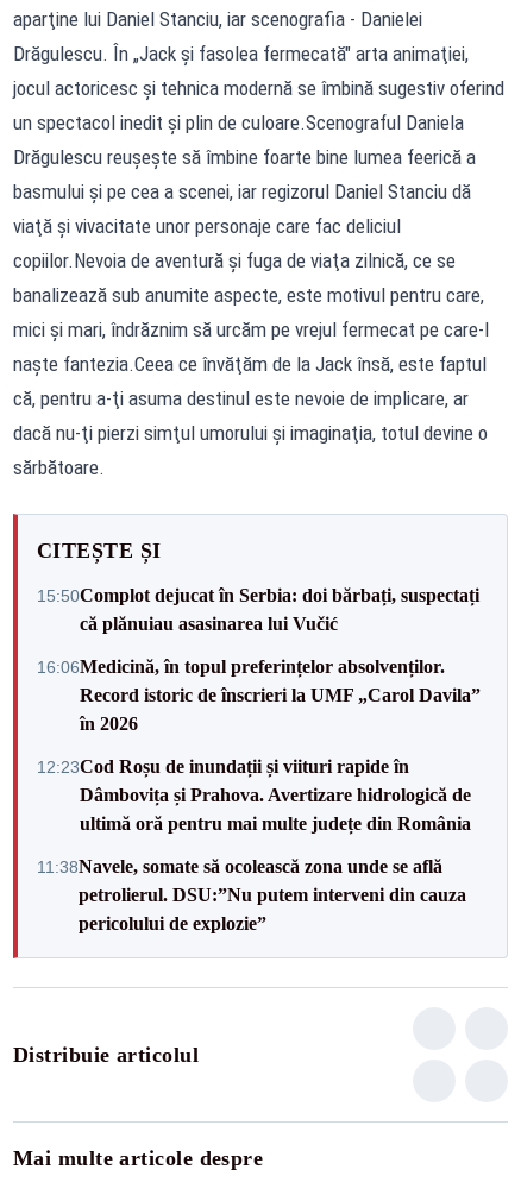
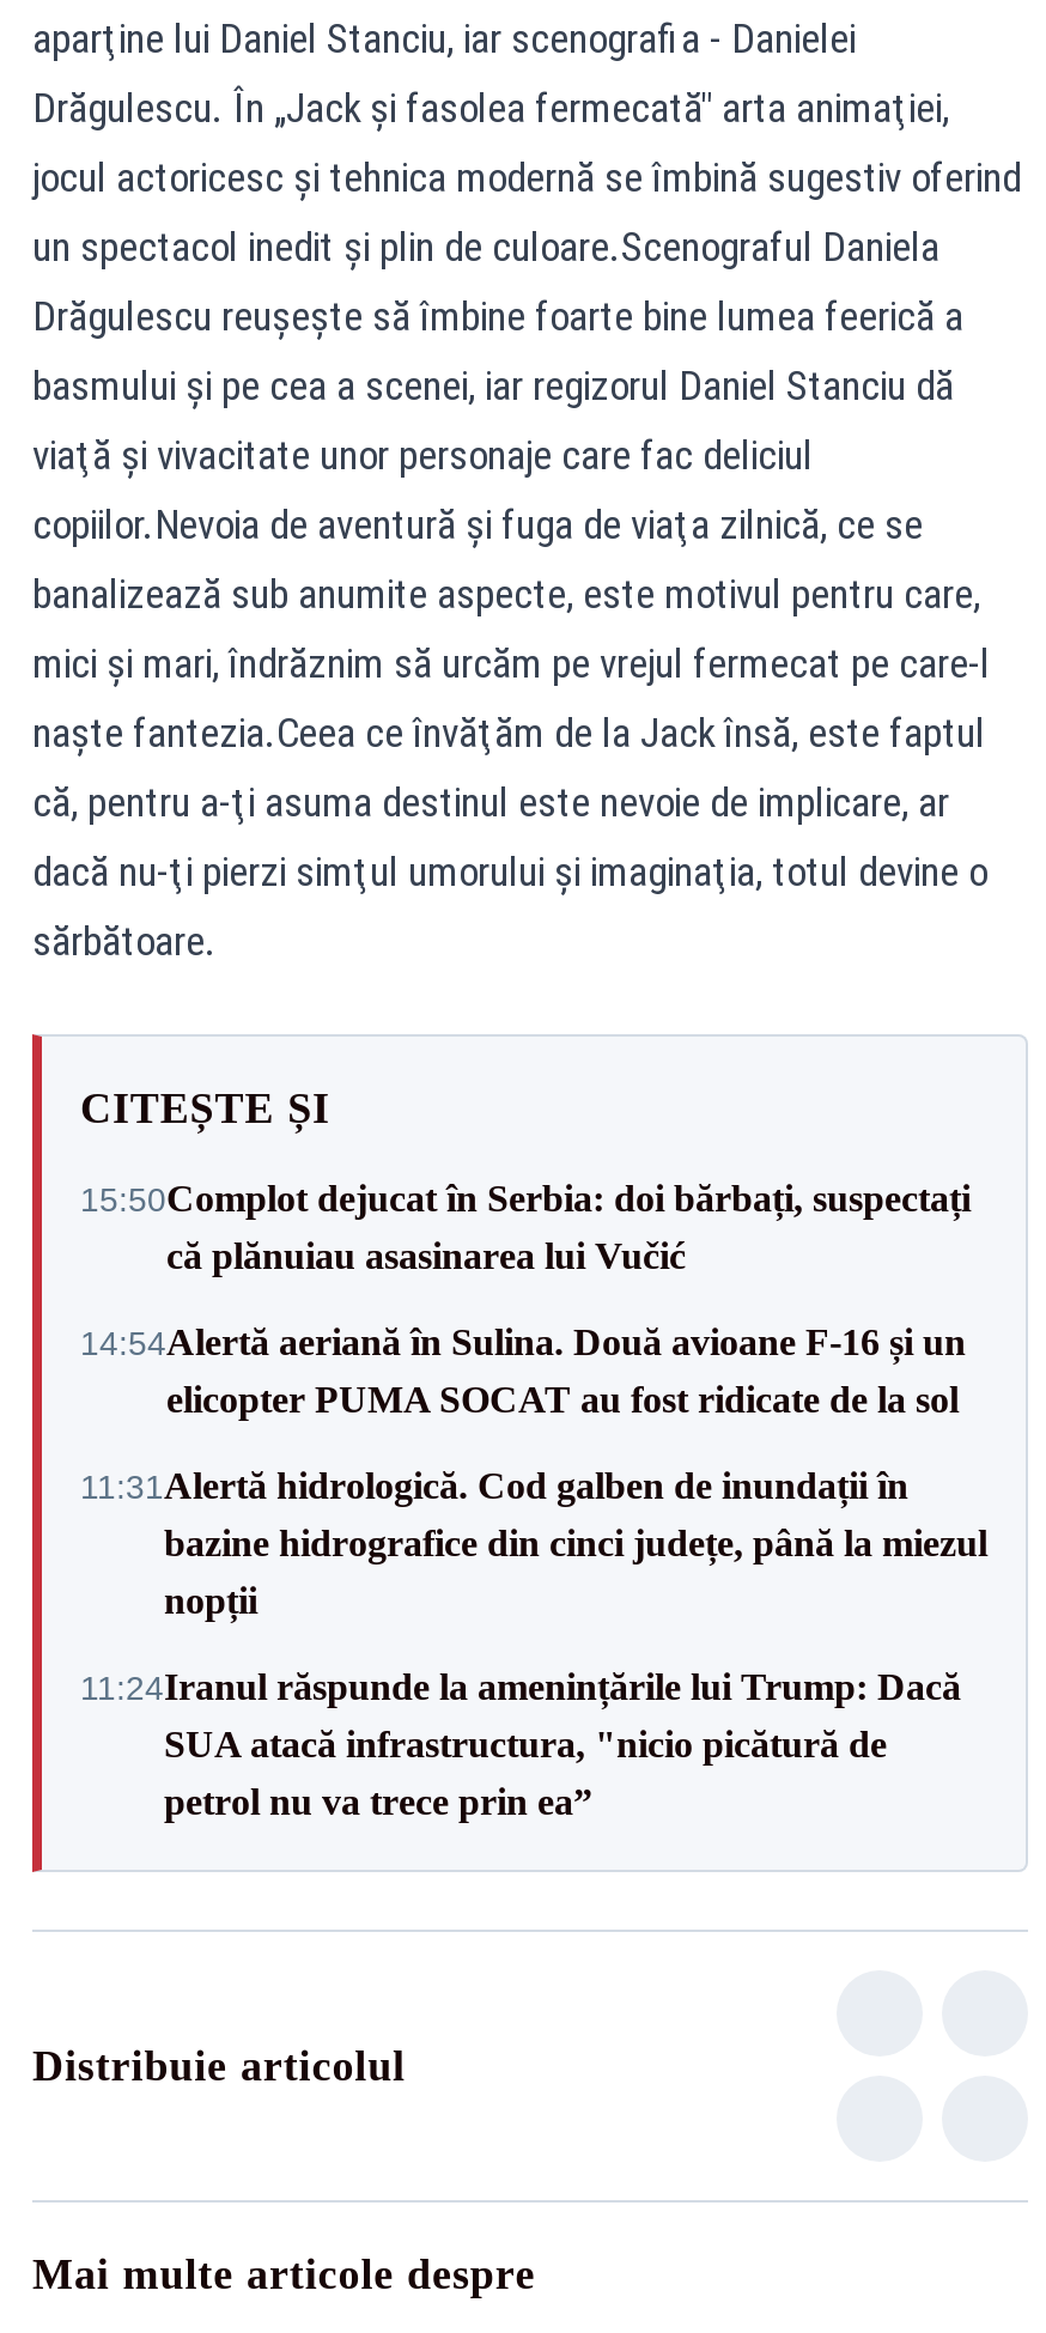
- 16:06Medicină, în topul preferințelor absolvenților.
- Record istoric de înscrieri la UMF „Carol Davila”
- în 2026
+ 14:54Alertă aeriană în Sulina. Două avioane F-16 și un
+ elicopter PUMA SOCAT au fost ridicate de la sol

- 12:23Cod Roșu de inundații și viituri rapide în
- Dâmbovița și Prahova. Avertizare hidrologică de
- ultimă oră pentru mai multe județe din România
+ 11:31Alertă hidrologică. Cod galben de inundații în
+ bazine hidrografice din cinci județe, până la miezul
+ nopții

- 11:38Navele, somate să ocolească zona unde se află
- petrolierul. DSU:”Nu putem interveni din cauza
- pericolului de explozie”
+ 11:24Iranul răspunde la amenințările lui Trump: Dacă
+ SUA atacă infrastructura, "nicio picătură de
+ petrol nu va trece prin ea”
